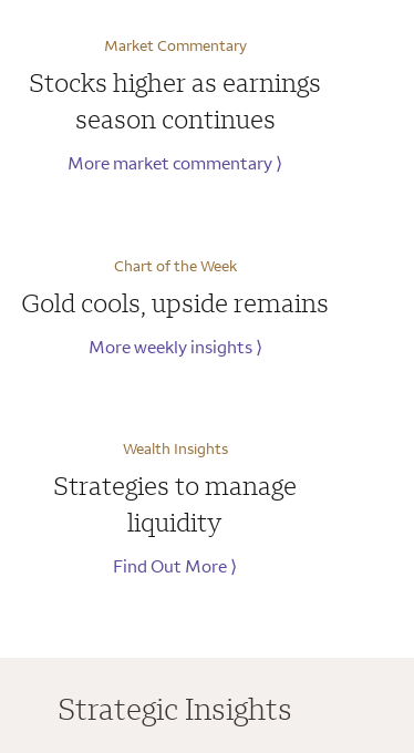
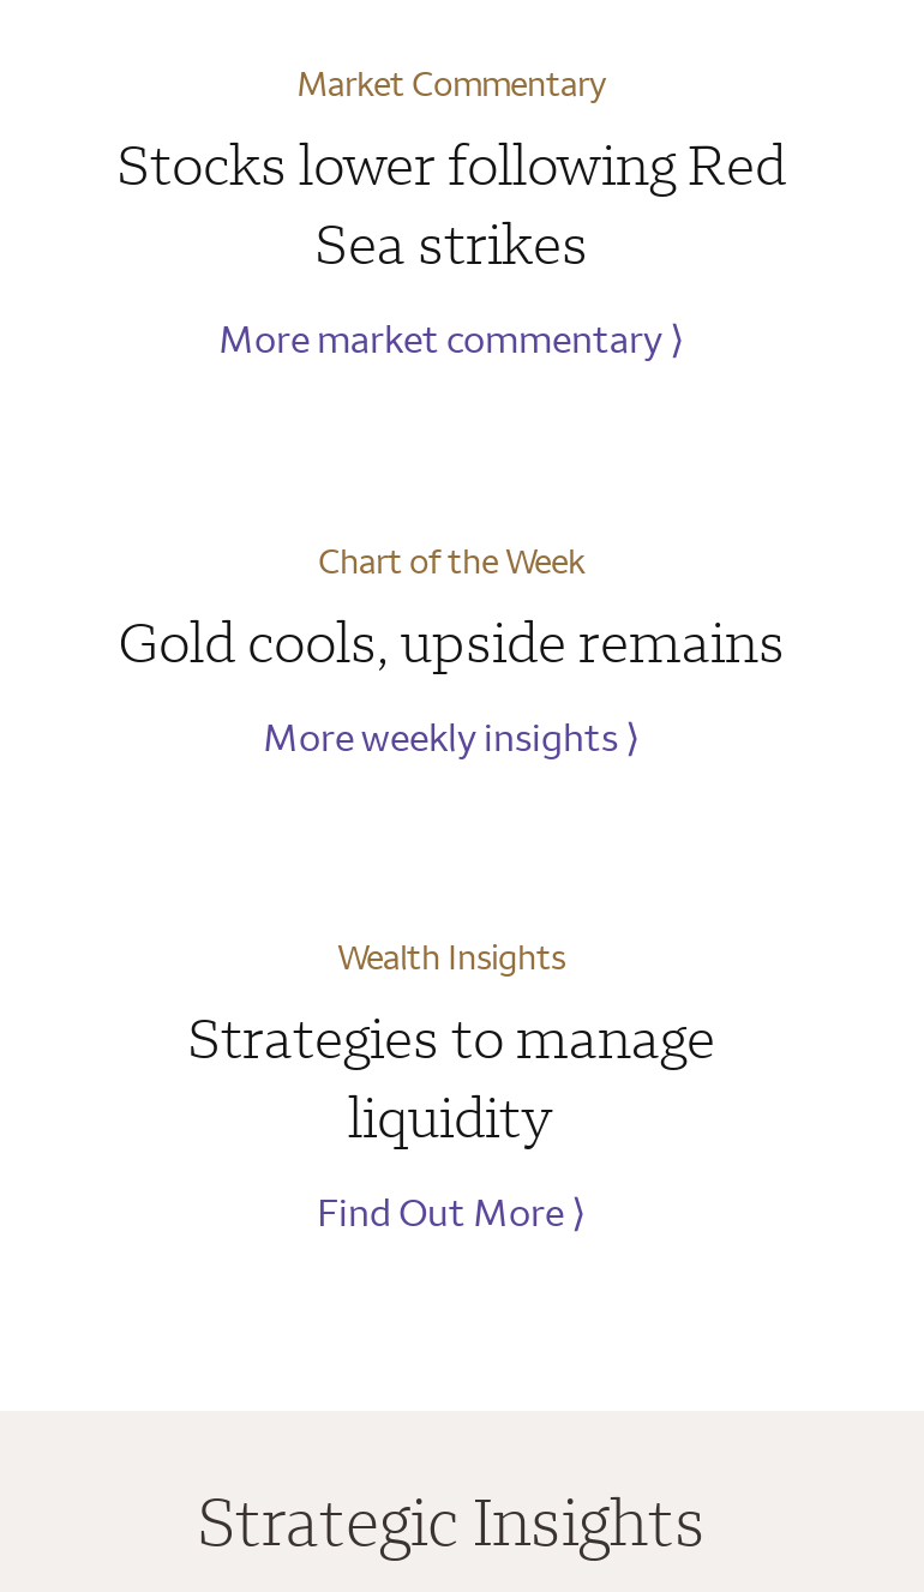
- Stocks higher as earnings
- season continues
+ Stocks lower following Red
+ Sea strikes
